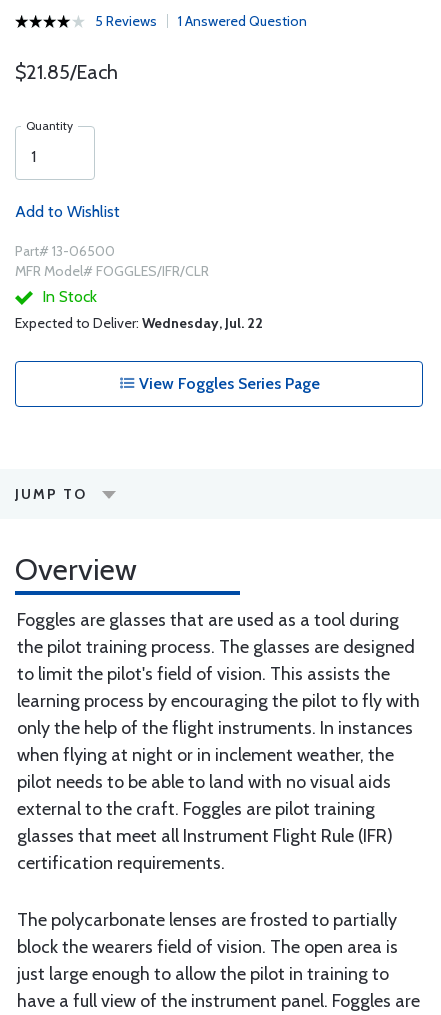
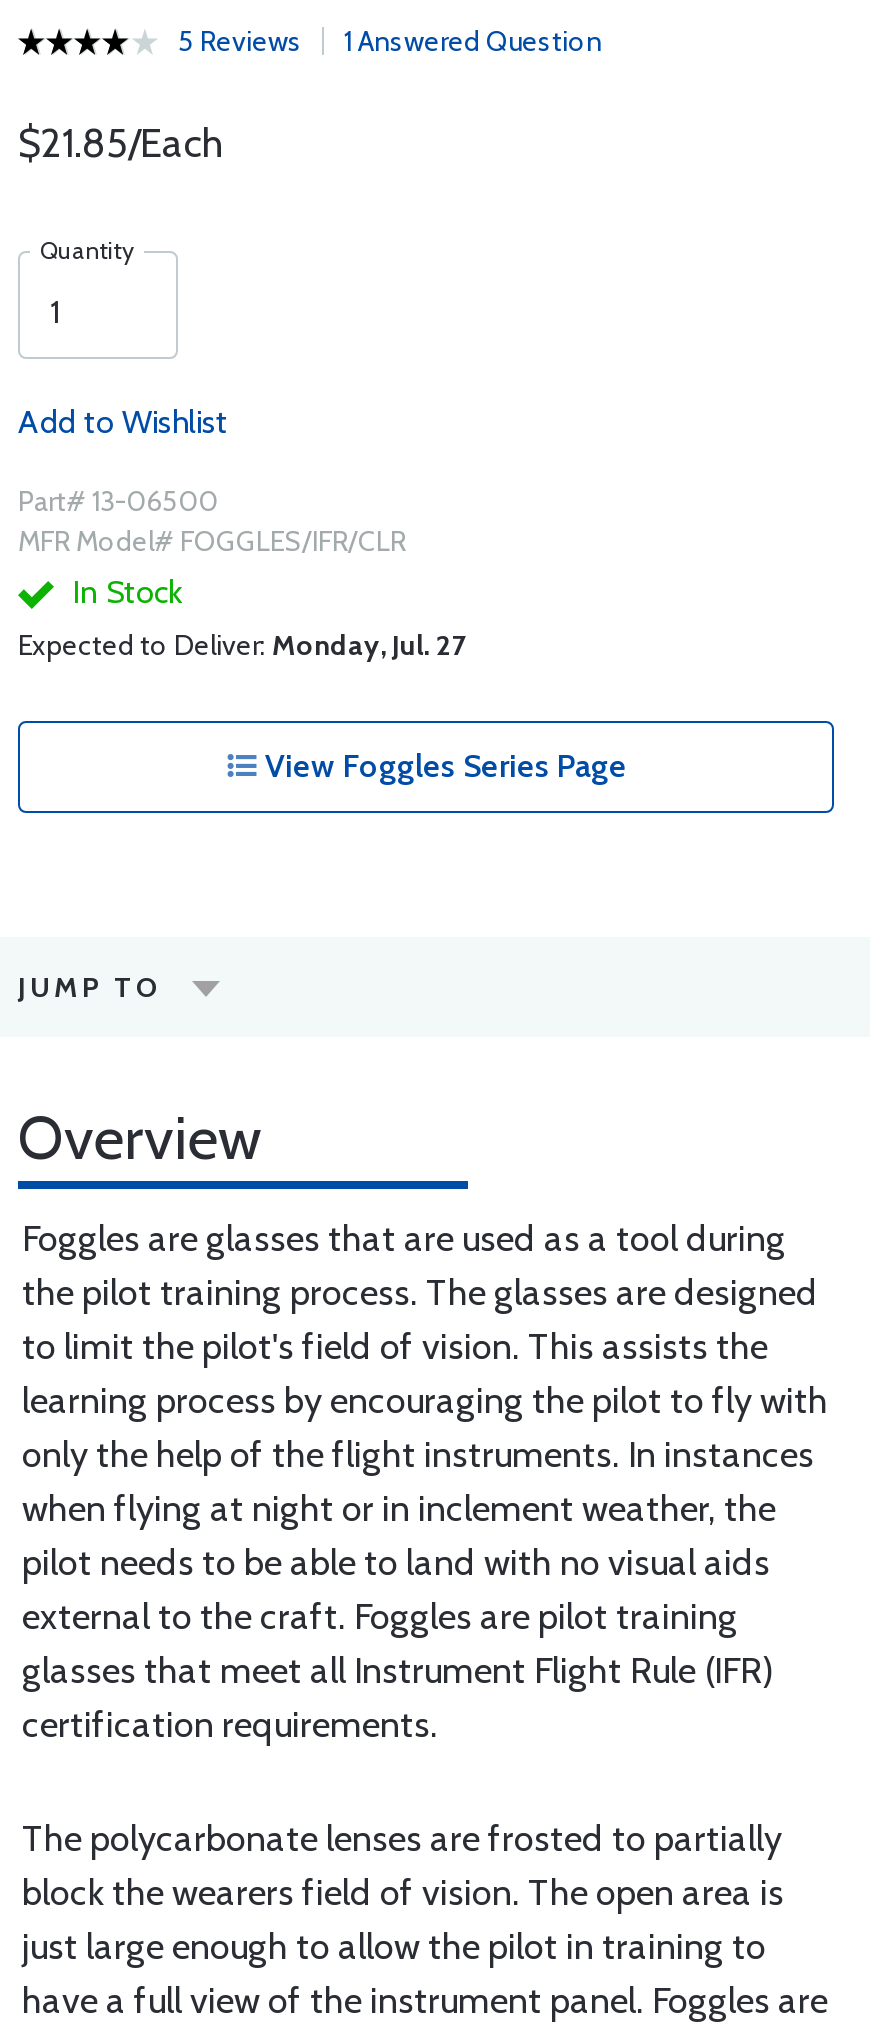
- Expected to Deliver: Wednesday, Jul. 22
+ Expected to Deliver: Monday, Jul. 27
